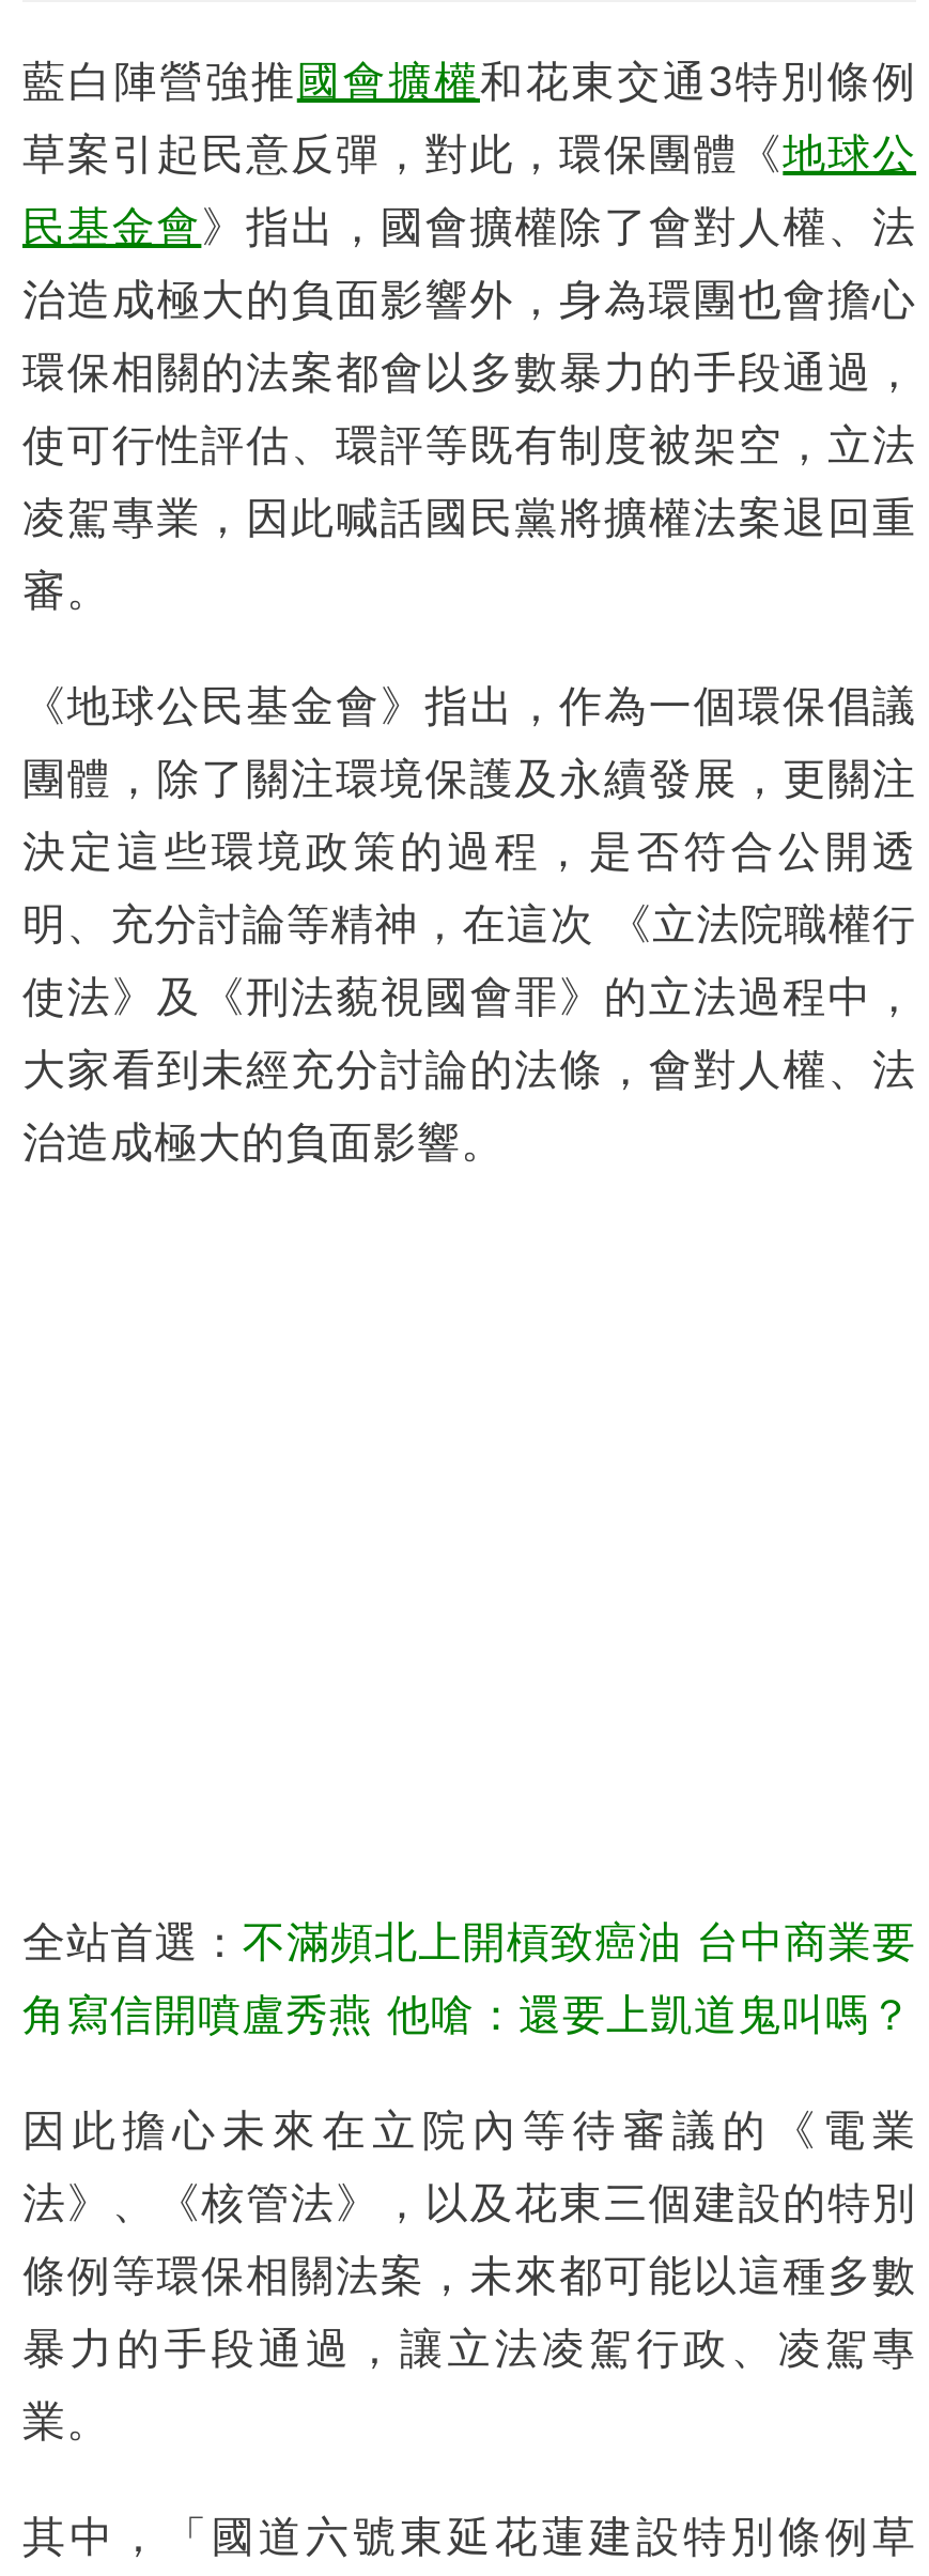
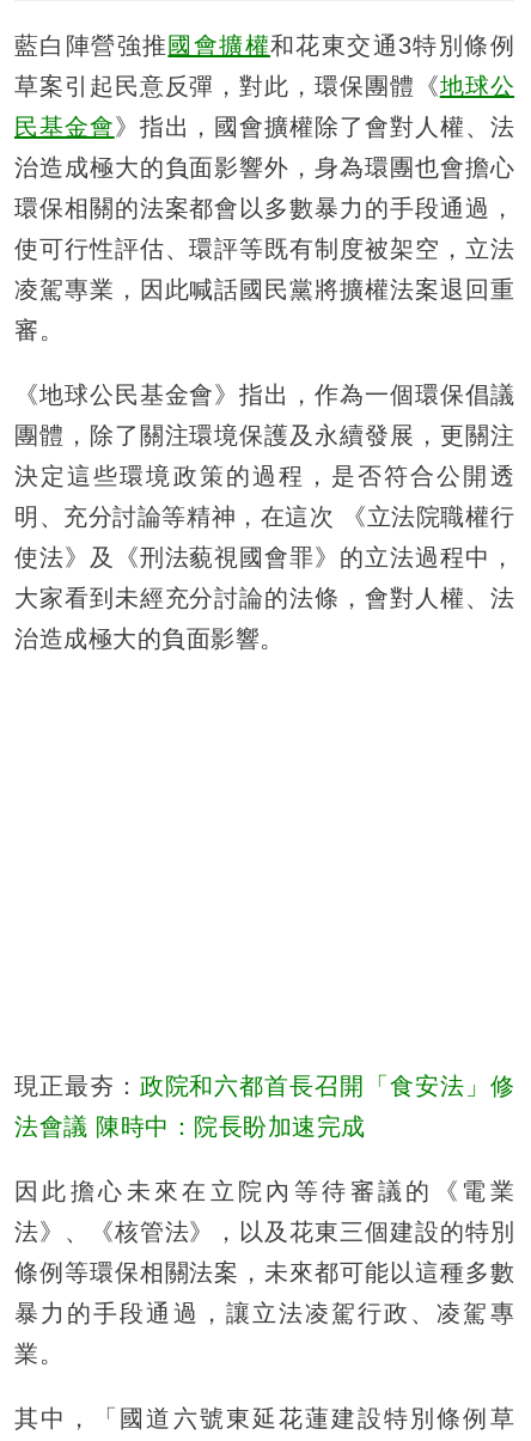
- 全站首選：不滿頻北上開槓致癌油 台中商業要
+ 現正最夯：政院和六都首長召開「食安法」修

- 角寫信開噴盧秀燕 他嗆：還要上凱道鬼叫嗎？
+ 法會議 陳時中：院長盼加速完成
